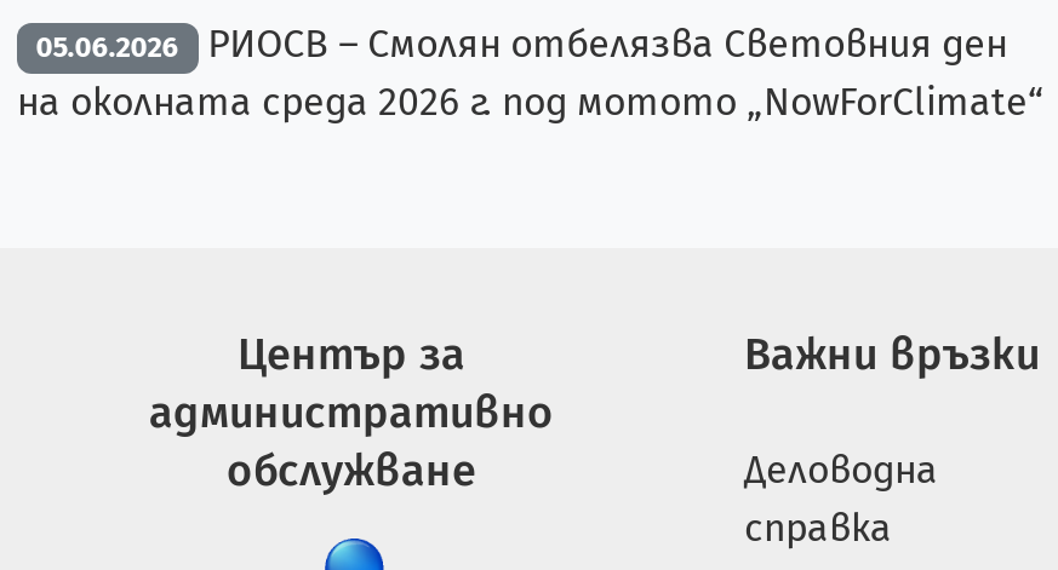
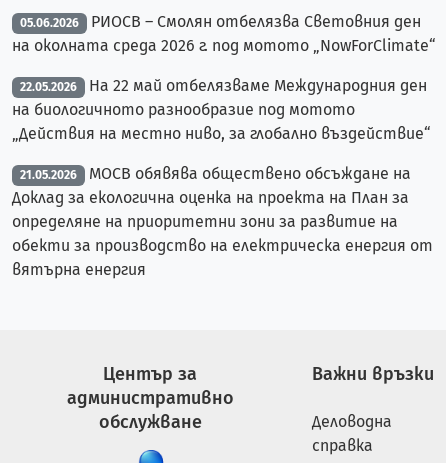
+ 22.05.2026
+ На 22 май отбелязваме Международния ден
+ на биологичното разнообразие под мотото
+ „Действия на местно ниво, за глобално въздействие“
+ 21.05.2026
+ МОСВ обявява обществено обсъждане на
+ Доклад за екологична оценка на проекта на План за
+ определяне на приоритетни зони за развитие на
+ обекти за производство на електрическа енергия от
+ вятърна енергия
